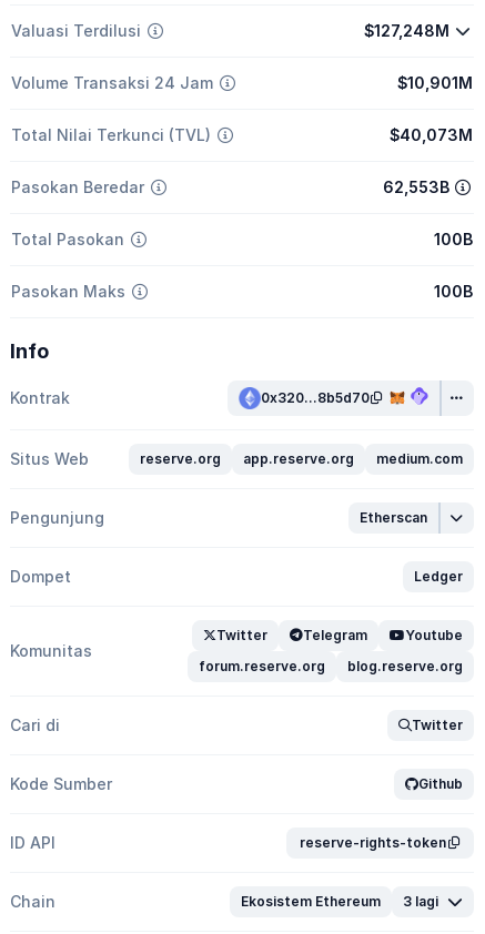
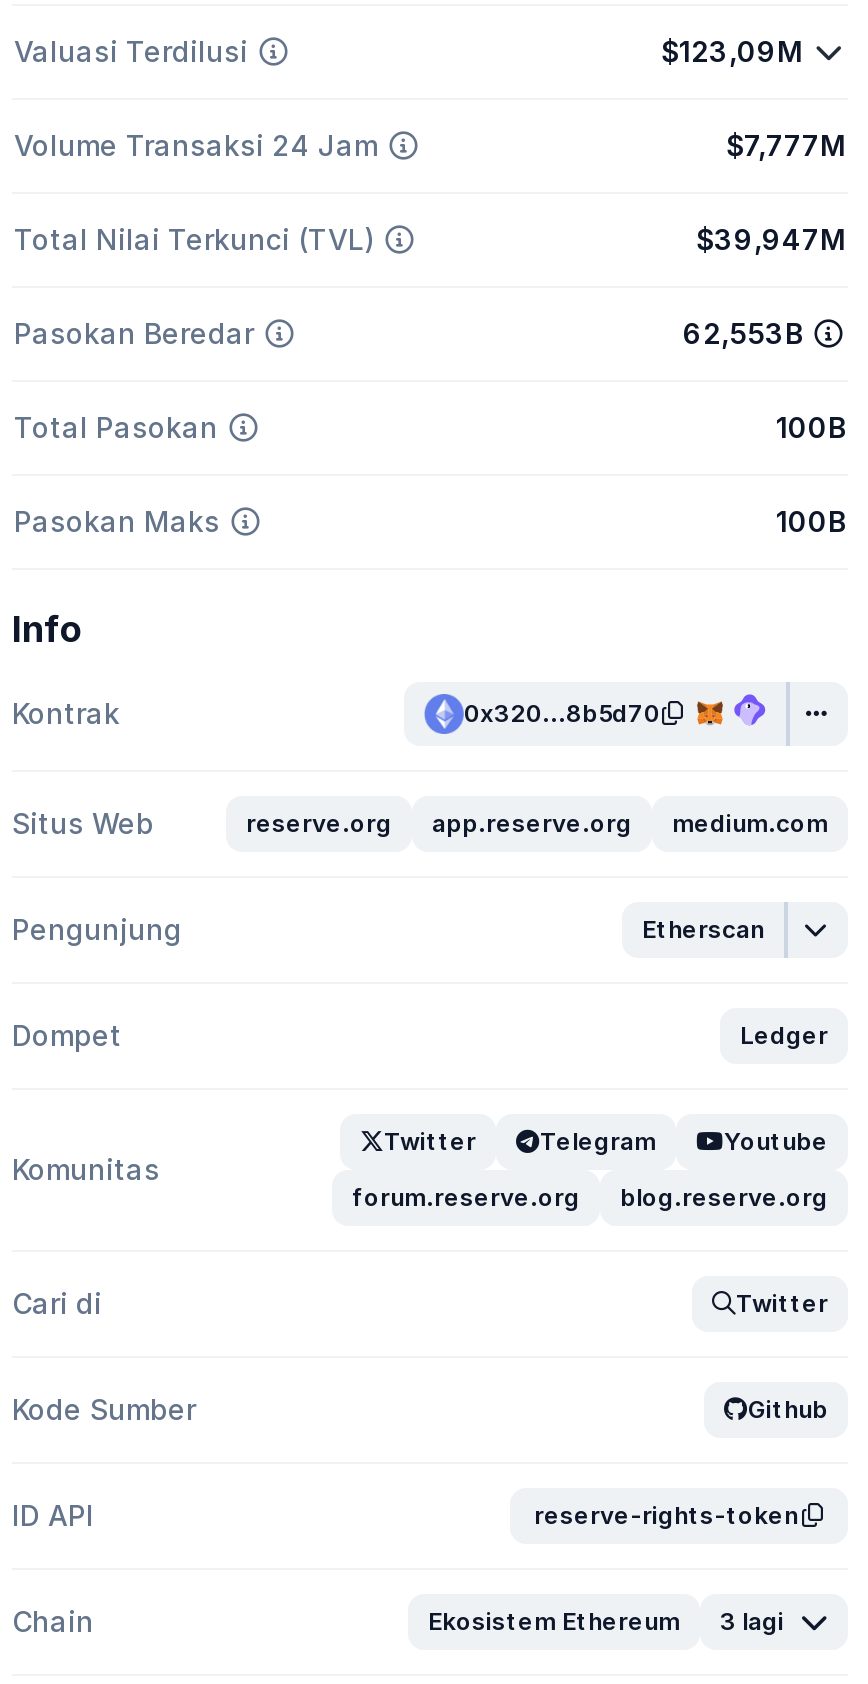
- $127,248M
+ $123,09M

- $10,901M
+ $7,777M

- $40,073M
+ $39,947M
